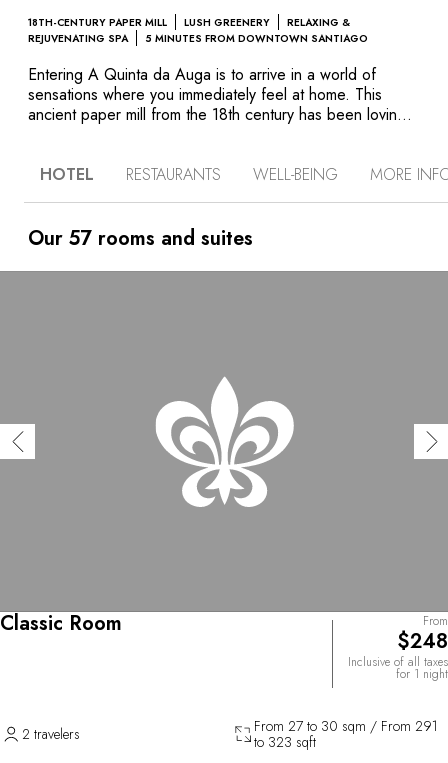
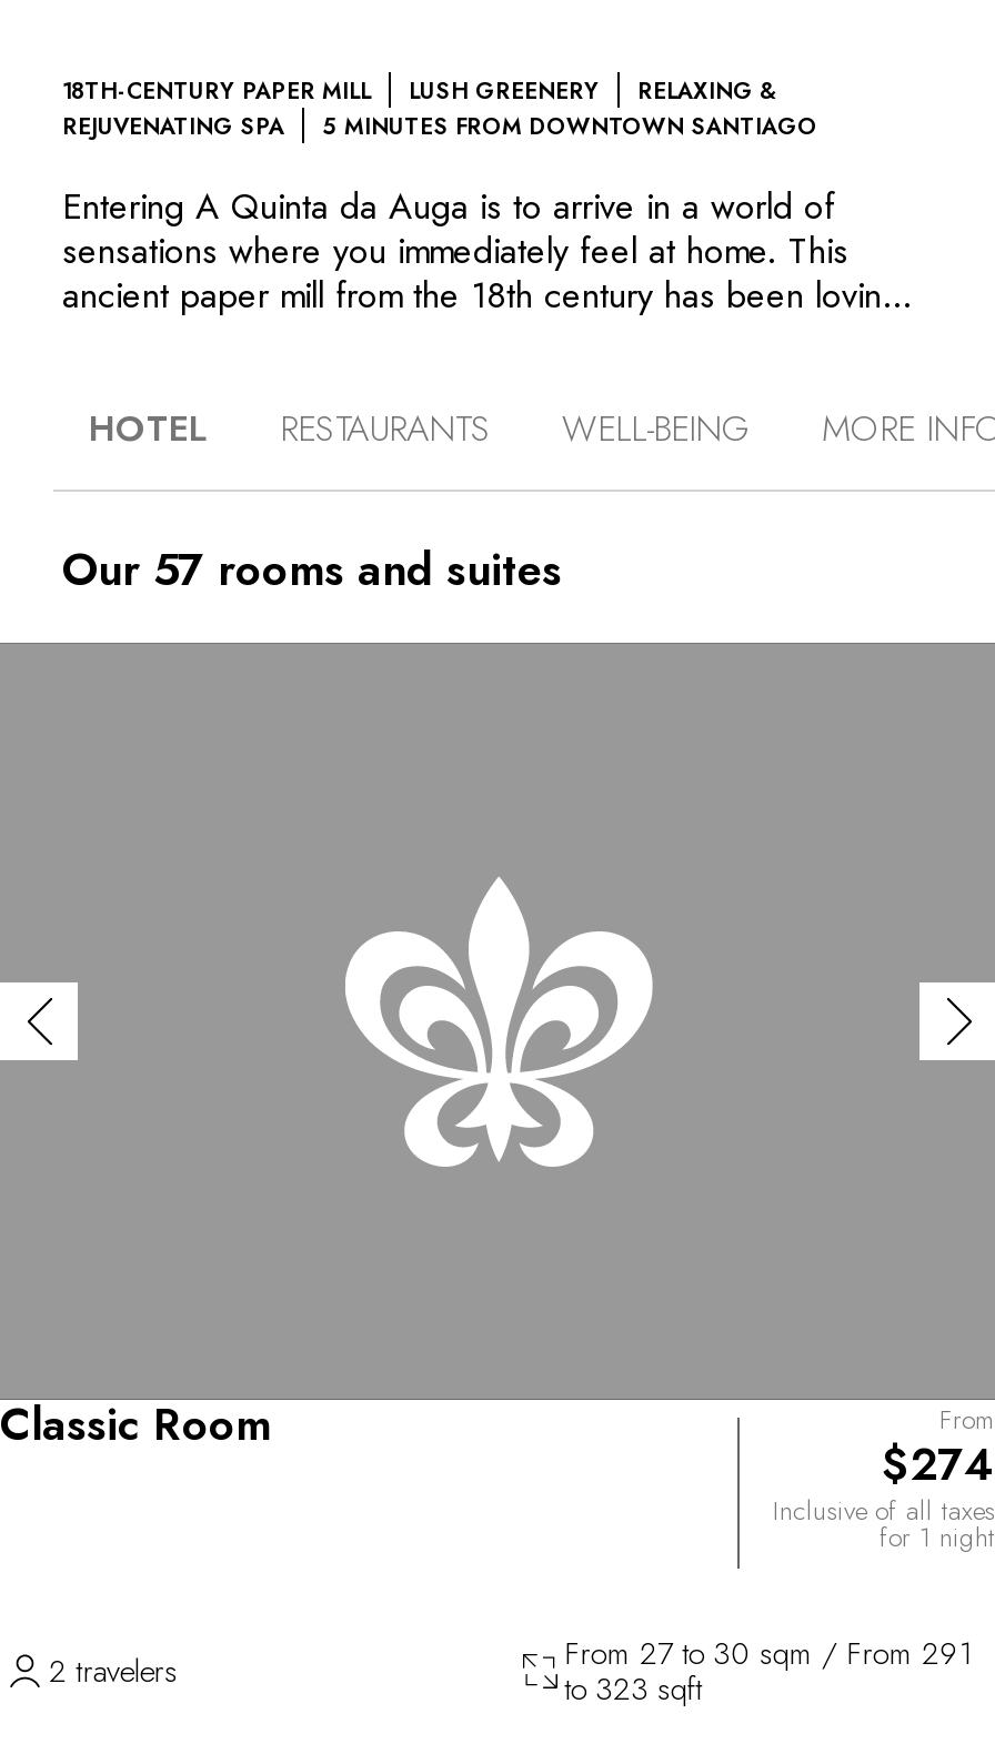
- $248
+ $274
